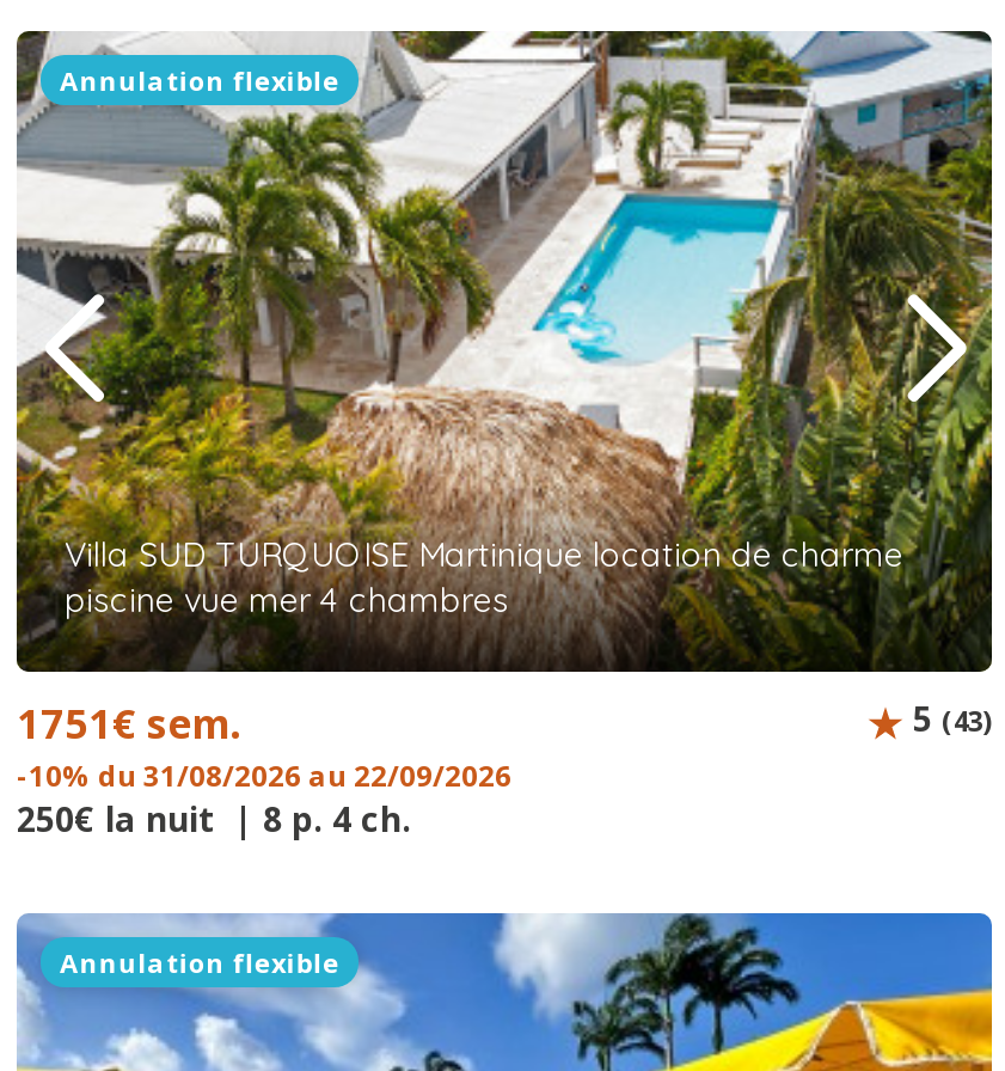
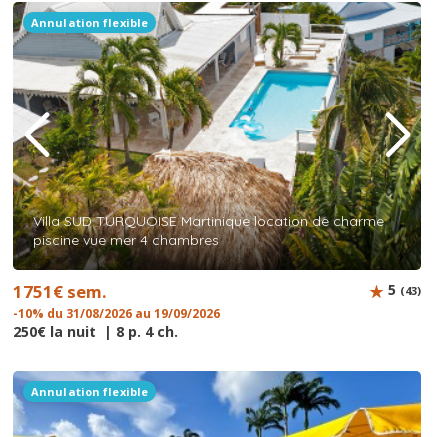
- -10% du 31/08/2026 au 22/09/2026
+ -10% du 31/08/2026 au 19/09/2026
